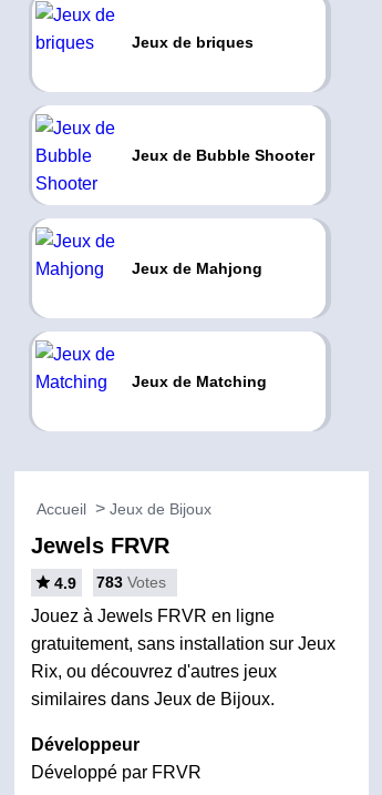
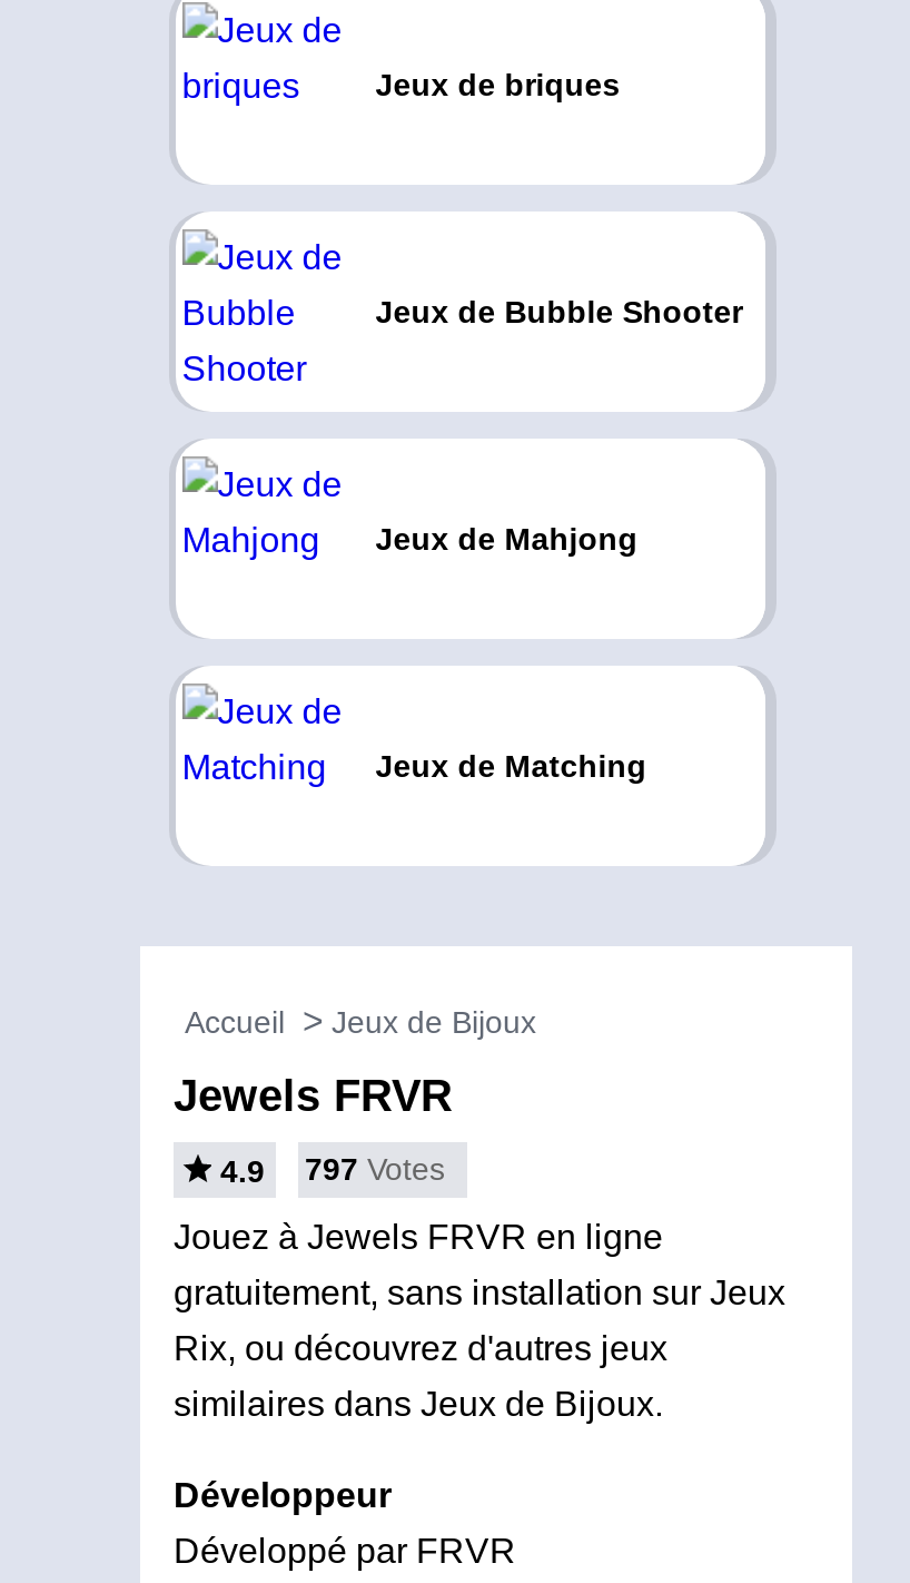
- 4.9 783 Votes
+ 4.9 797 Votes
